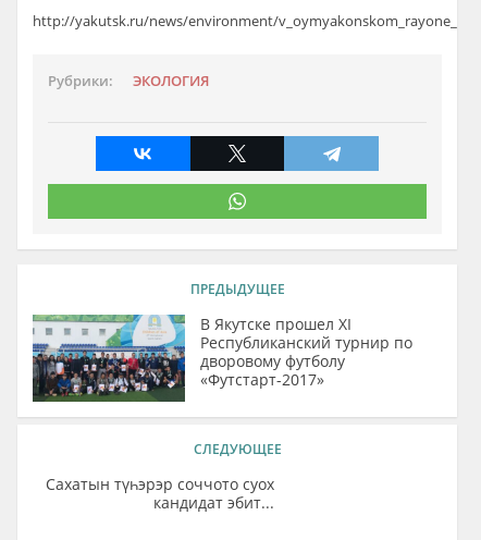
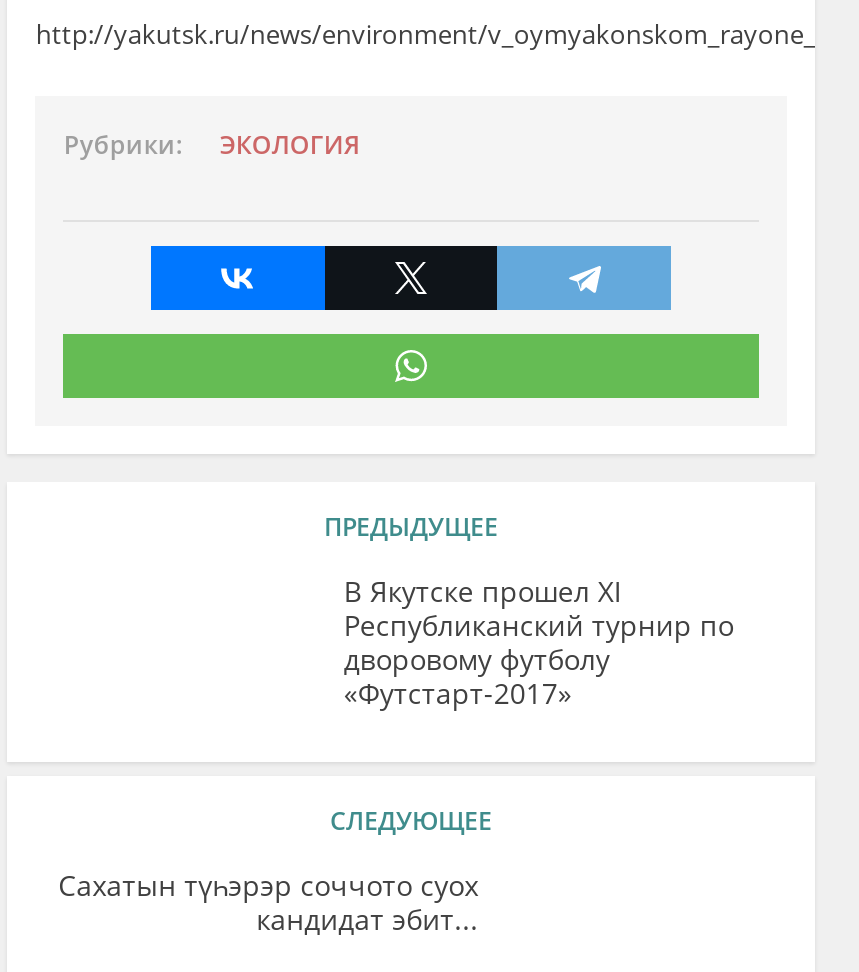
- [image]
